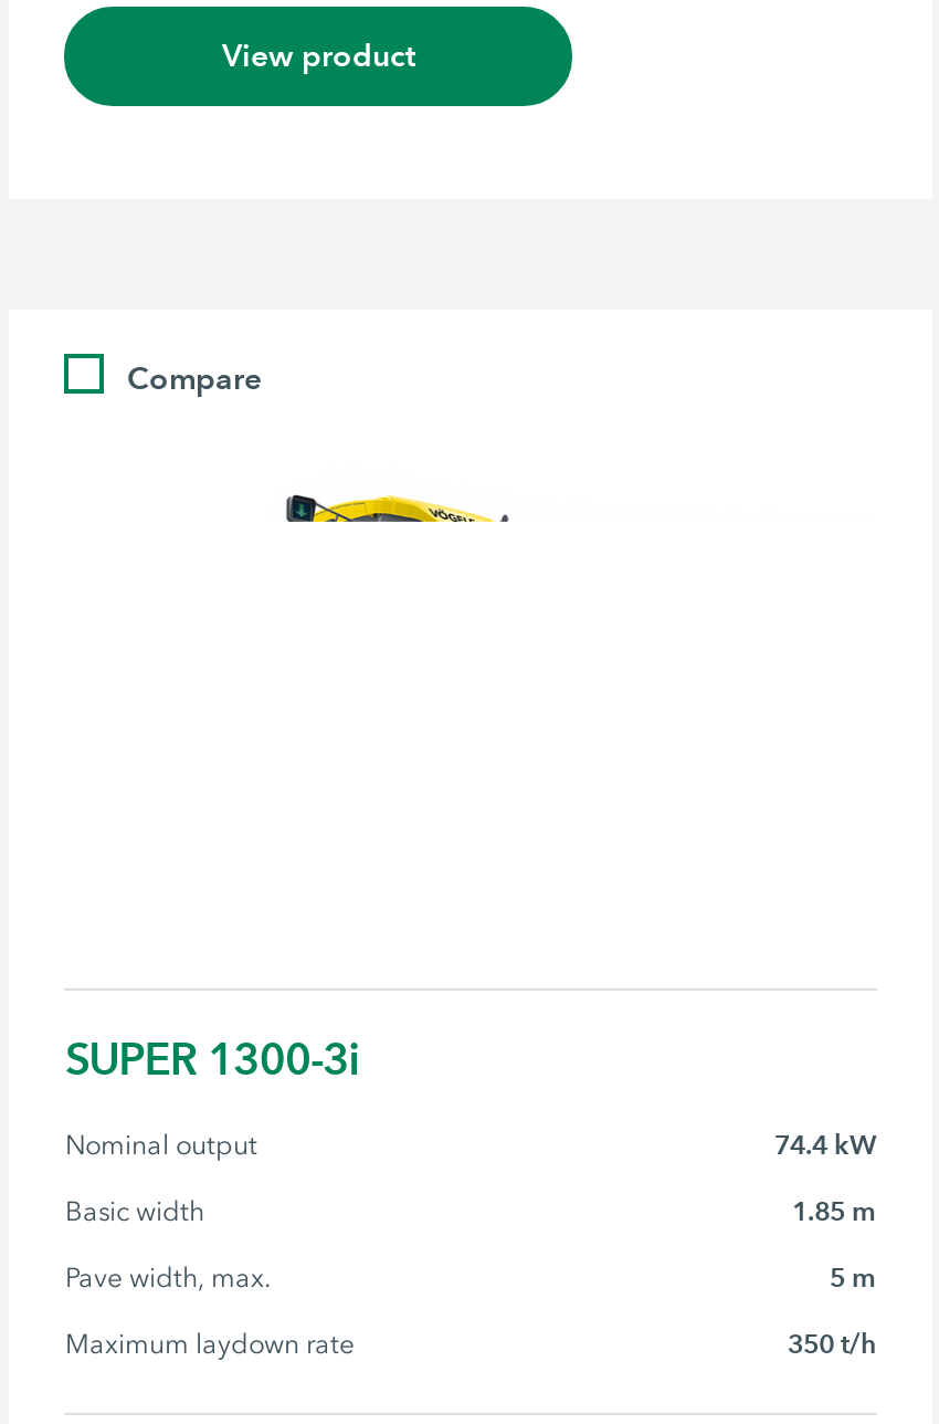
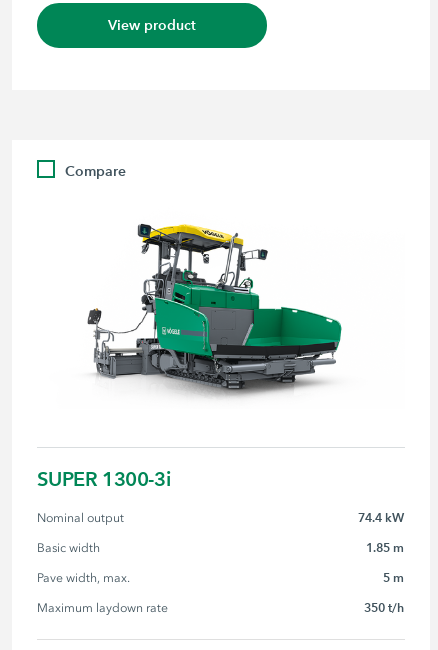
+ [image]
